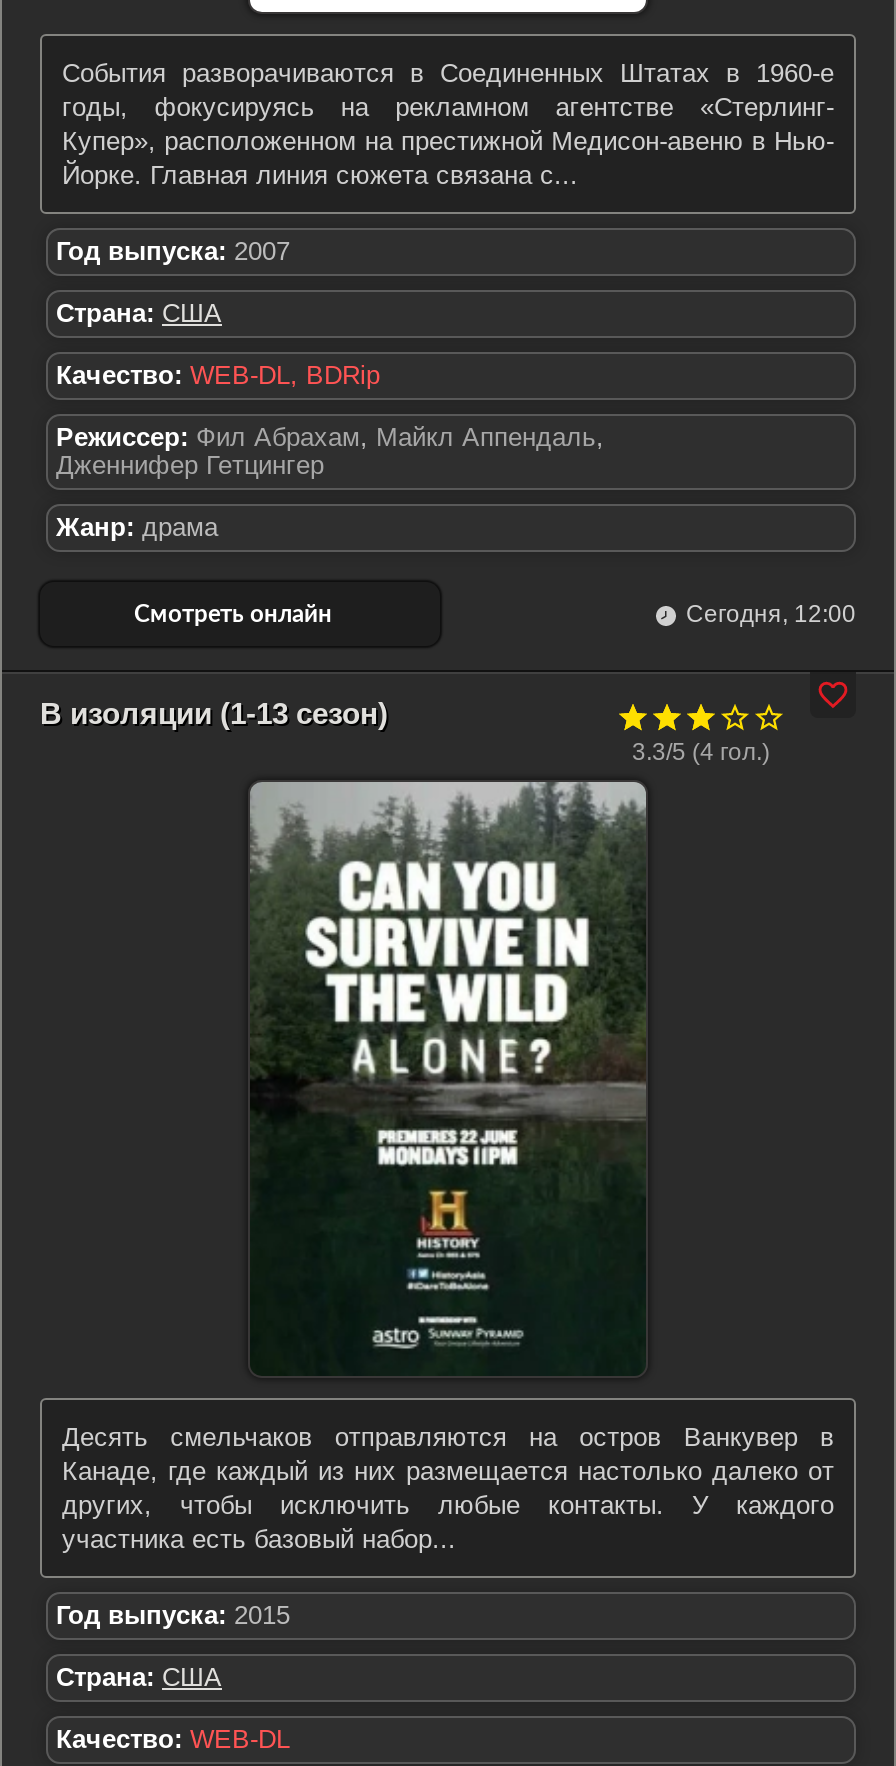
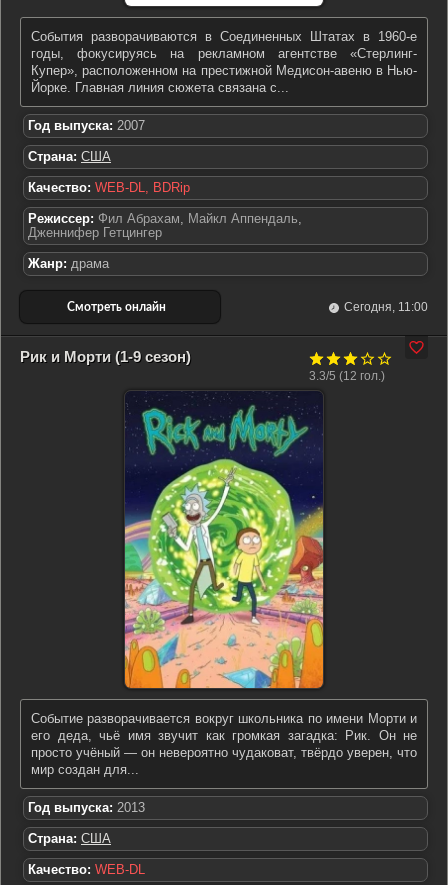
- Сегодня, 12:00
+ Сегодня, 11:00

- В изоляции (1-13 сезон)
- 3.3/5 (4 гол.)
+ Рик и Морти (1-9 сезон)
+ 3.3/5 (12 гол.)

- [image]
- Десять смельчаков отправляются на остров Ванкувер в
- Канаде, где каждый из них размещается настолько далеко от
- других, чтобы исключить любые контакты. У каждого
- участника есть базовый набор...
+ [image]
+ Событие разворачивается вокруг школьника по имени Морти и
+ его деда, чьё имя звучит как громкая загадка: Рик. Он не
+ просто учёный — он невероятно чудаковат, твёрдо уверен, что
+ мир создан для...

- Год выпуска: 2015
+ Год выпуска: 2013
